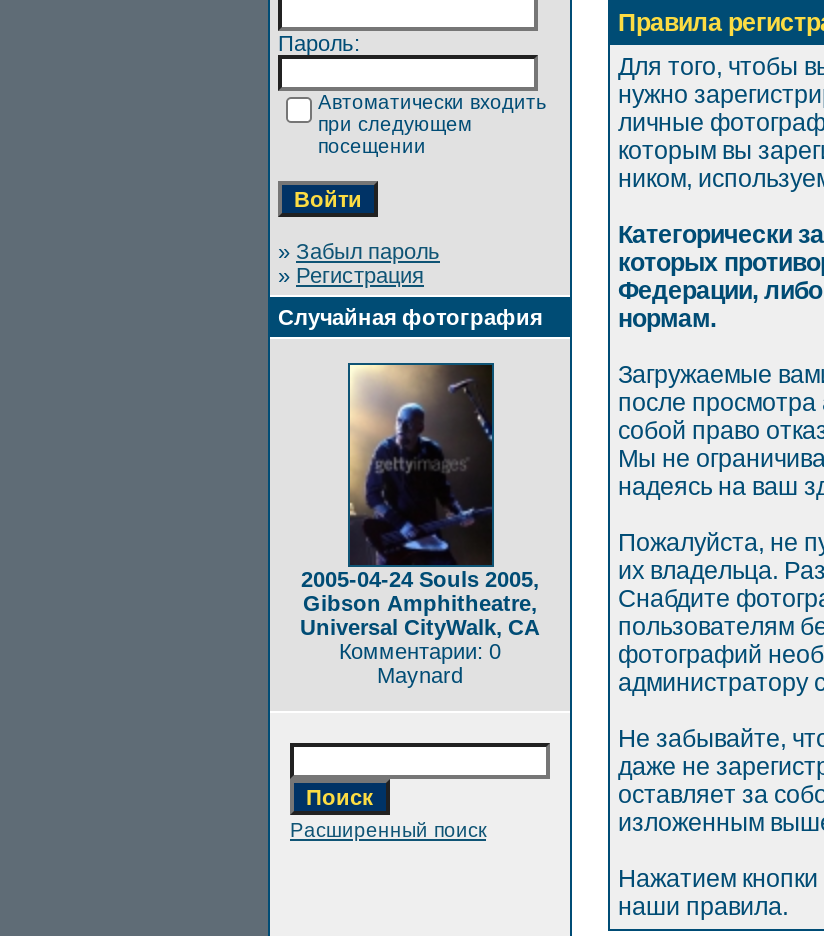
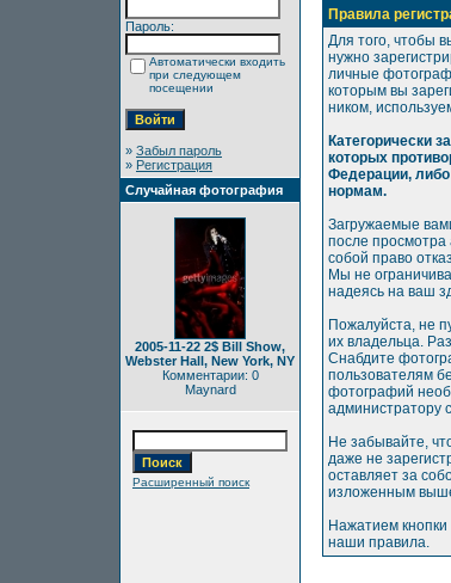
- [image]
- 2005-04-24 Souls 2005,
- Gibson Amphitheatre,
- Universal CityWalk, CA
+ [image]
+ 2005-11-22 2$ Bill Show,
+ Webster Hall, New York, NY
